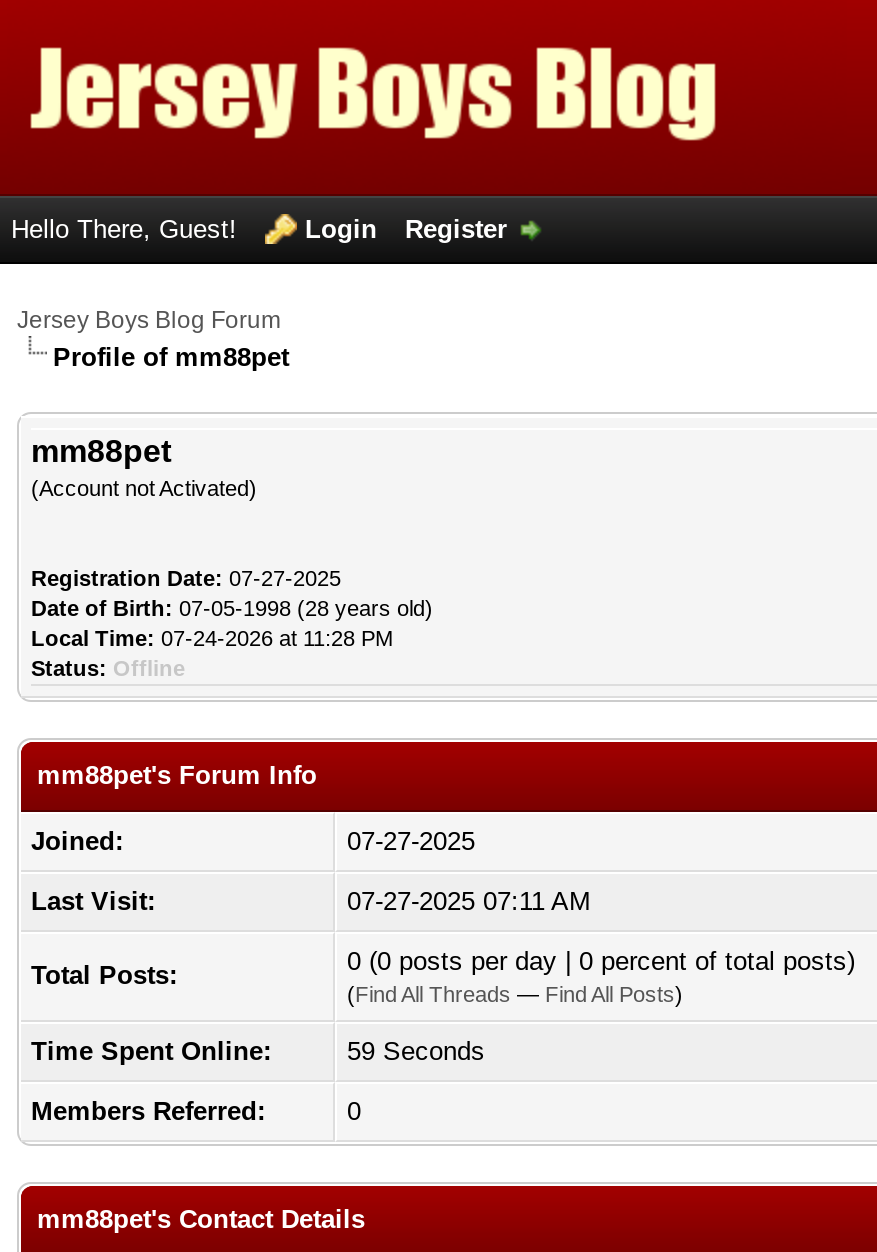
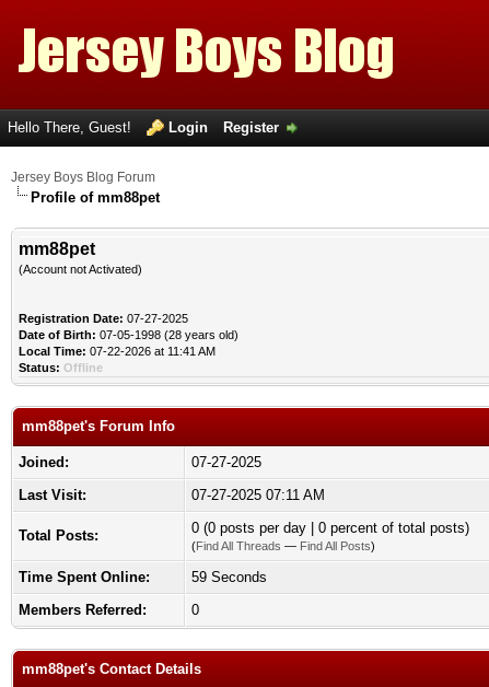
- Local Time: 07-24-2026 at 11:28 PM
+ Local Time: 07-22-2026 at 11:41 AM
